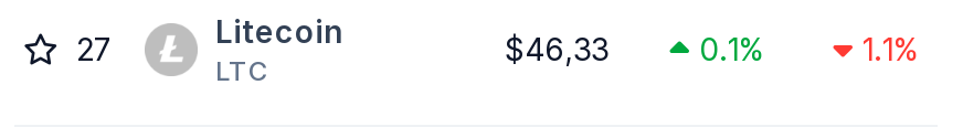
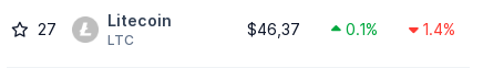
- $46,33
+ $46,37

- 1.1%
+ 1.4%
